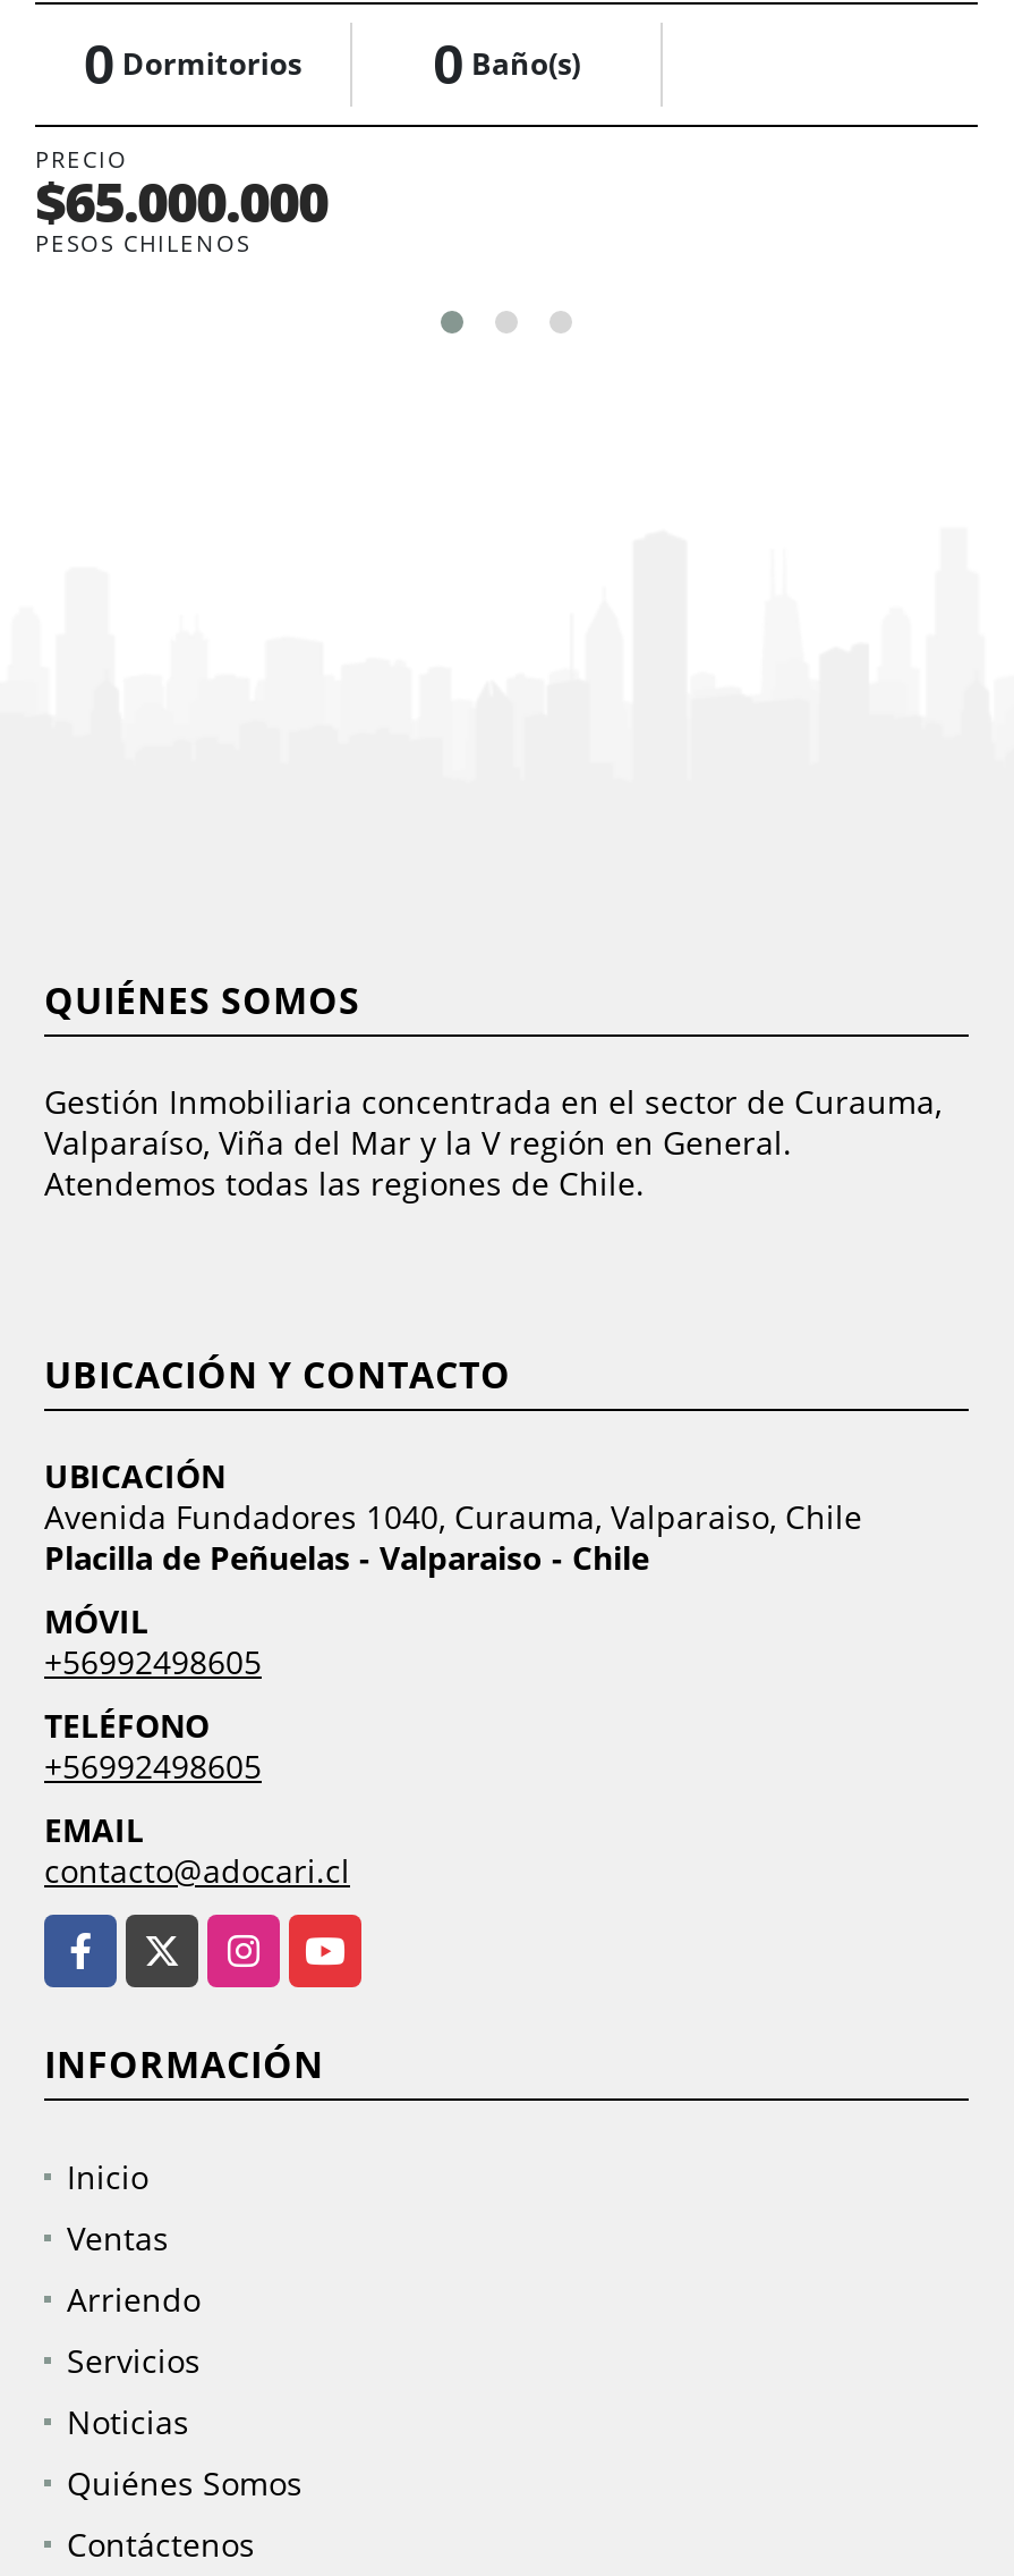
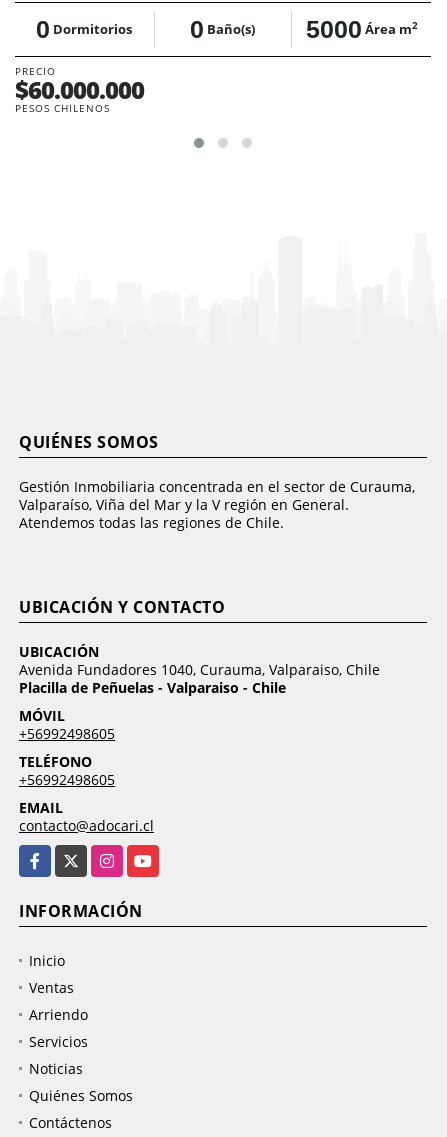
+ 5000 Área m2

- $65.000.000
+ $60.000.000
